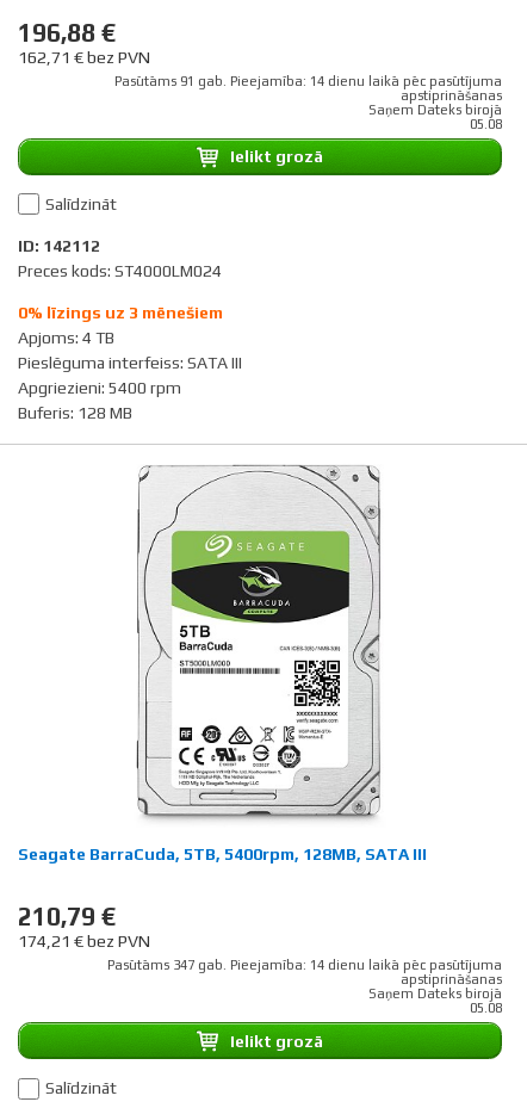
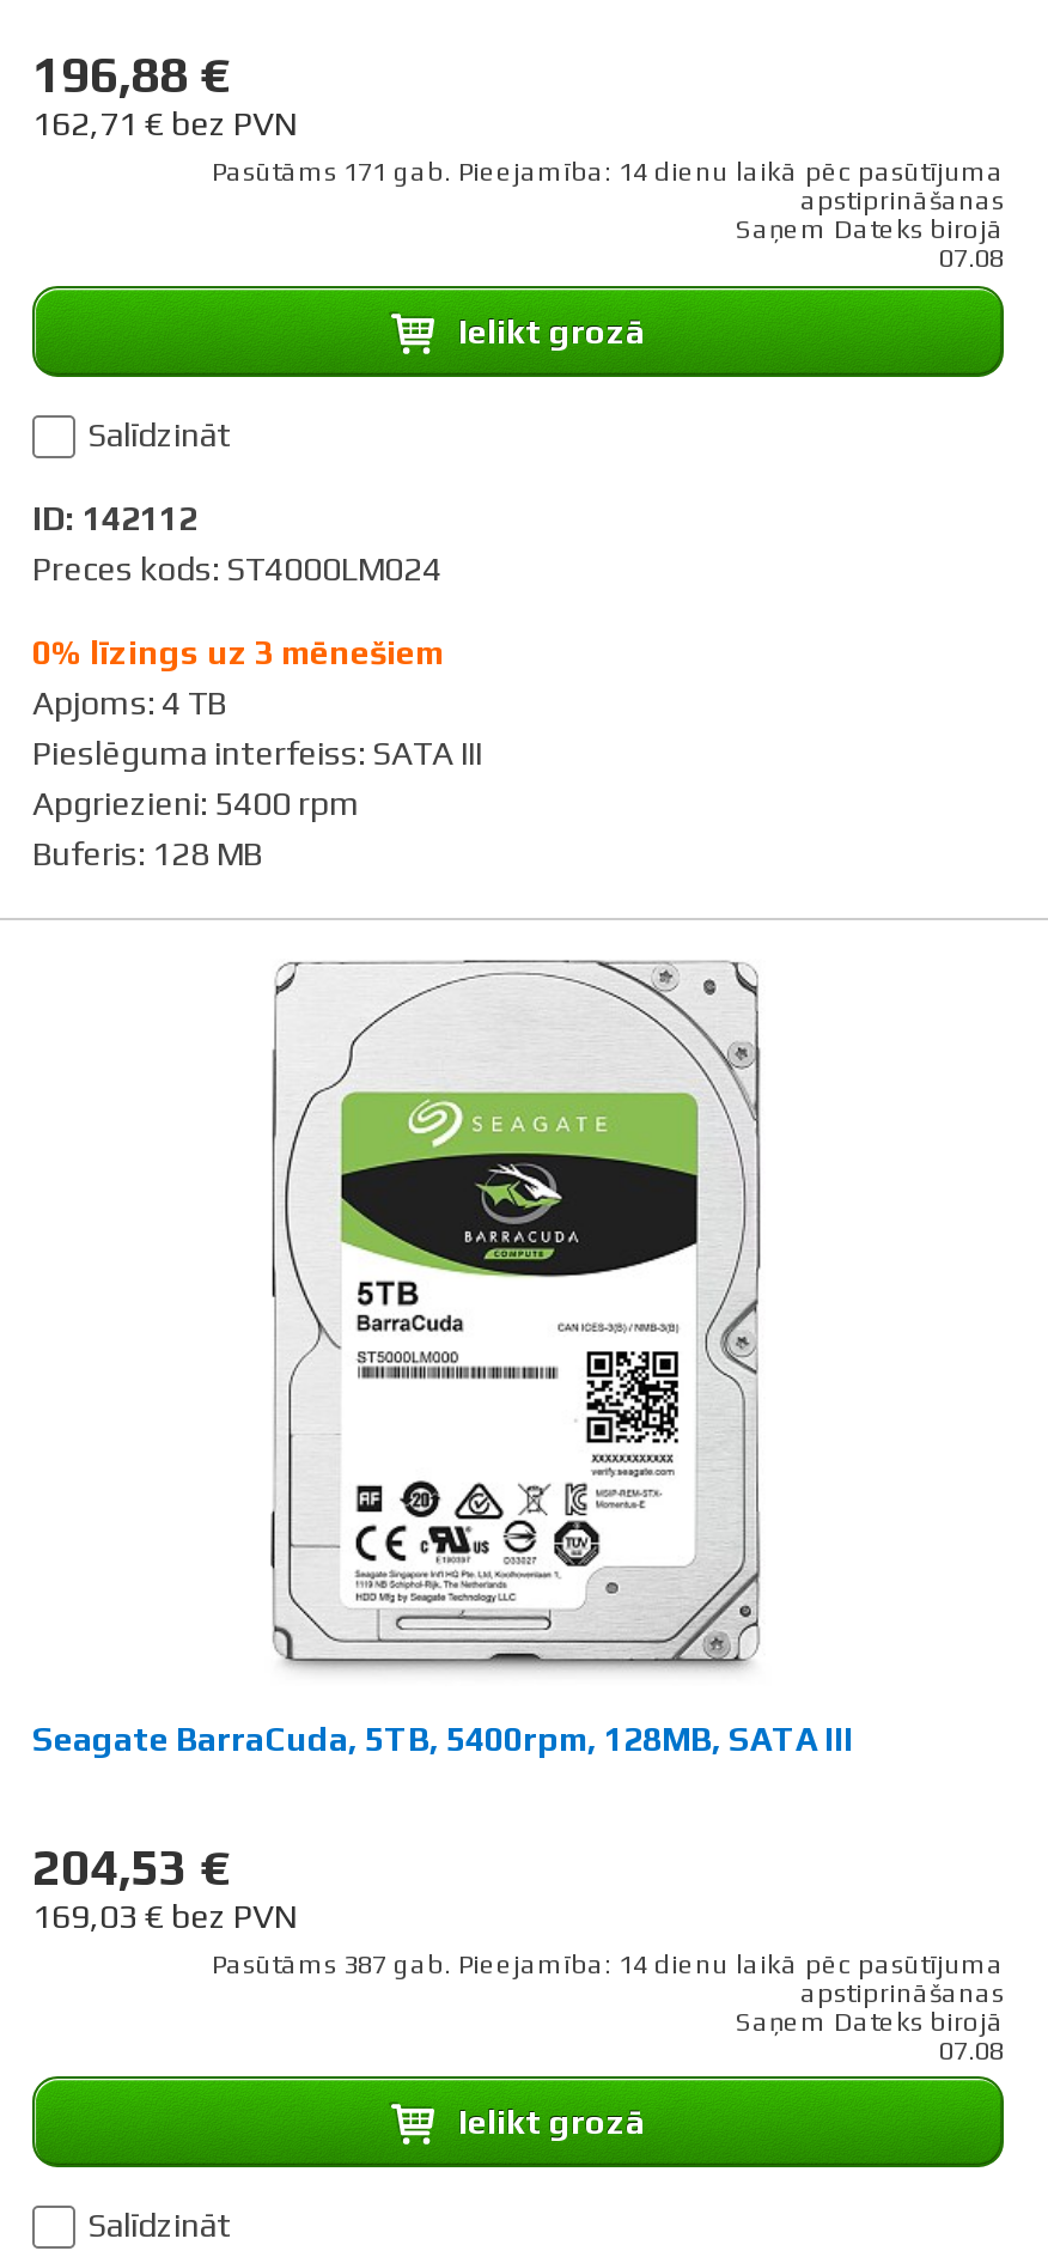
- Pasūtāms 91 gab. Pieejamība: 14 dienu laikā pēc pasūtījuma
+ Pasūtāms 171 gab. Pieejamība: 14 dienu laikā pēc pasūtījuma

- 05.08
+ 07.08

- 210,79 €
+ 204,53 €

- 174,21 € bez PVN
+ 169,03 € bez PVN

- Pasūtāms 347 gab. Pieejamība: 14 dienu laikā pēc pasūtījuma
+ Pasūtāms 387 gab. Pieejamība: 14 dienu laikā pēc pasūtījuma

- 05.08
+ 07.08
